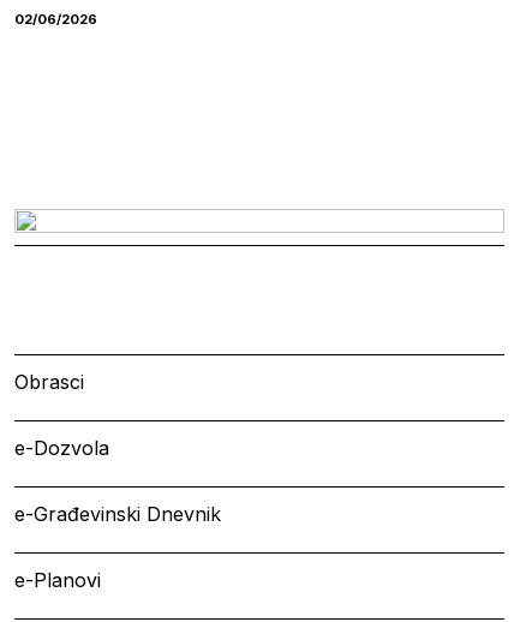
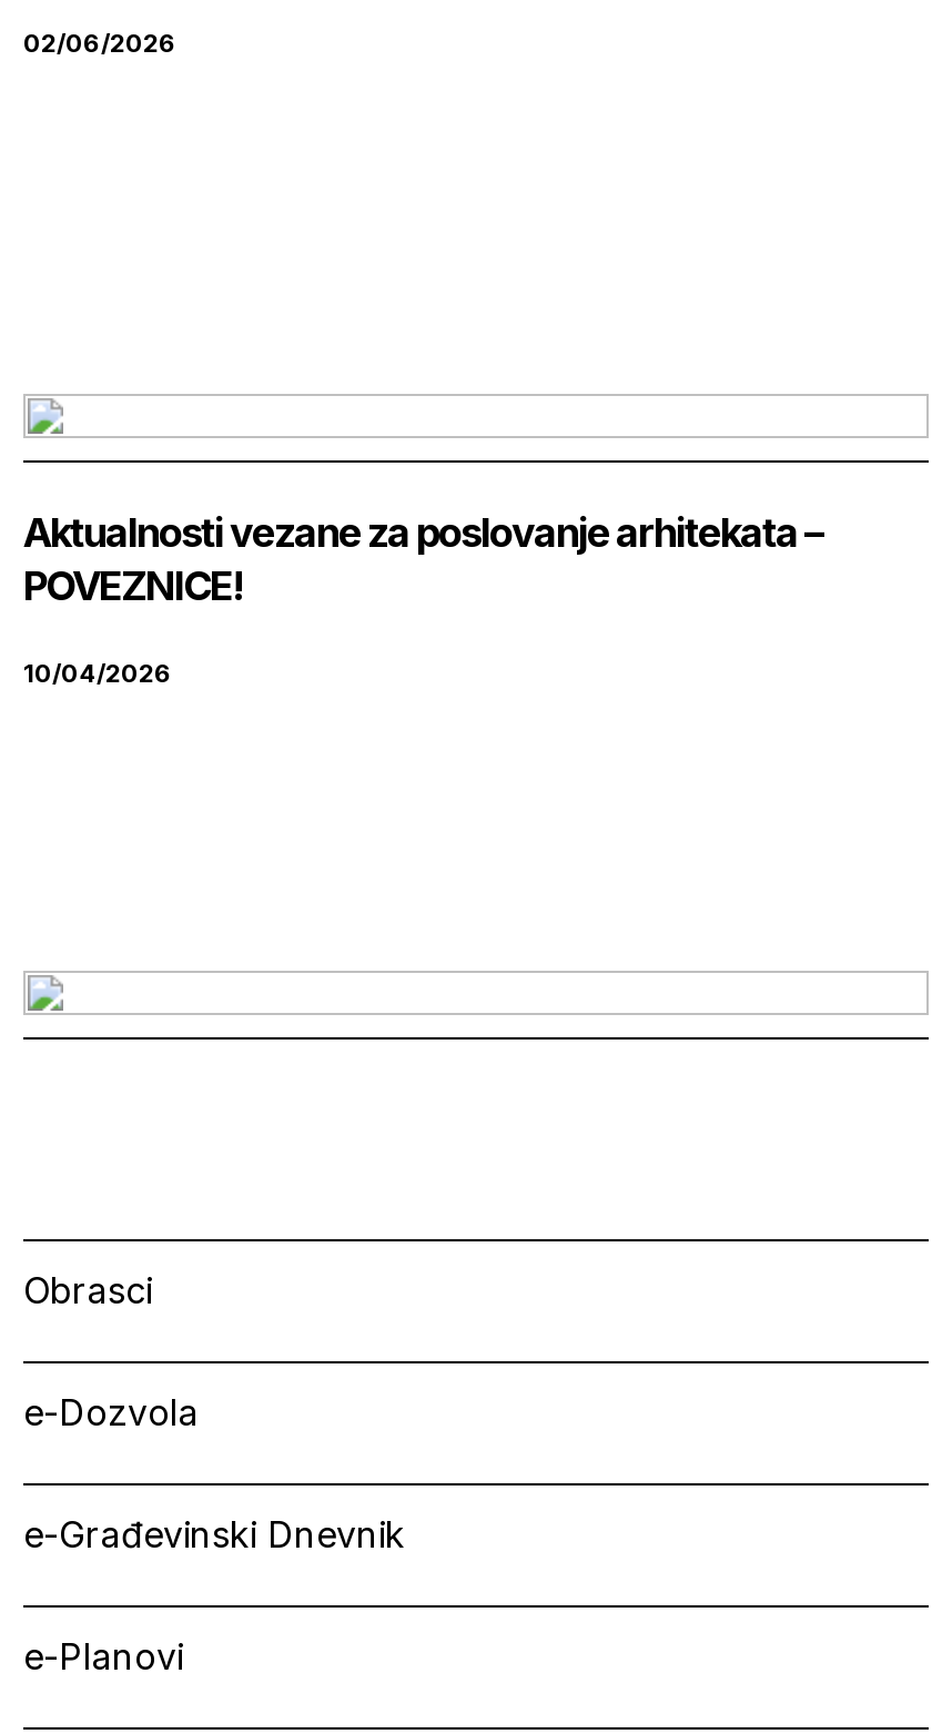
+ Aktualnosti vezane za poslovanje arhitekata –
+ POVEZNICE!
+ 10/04/2026
